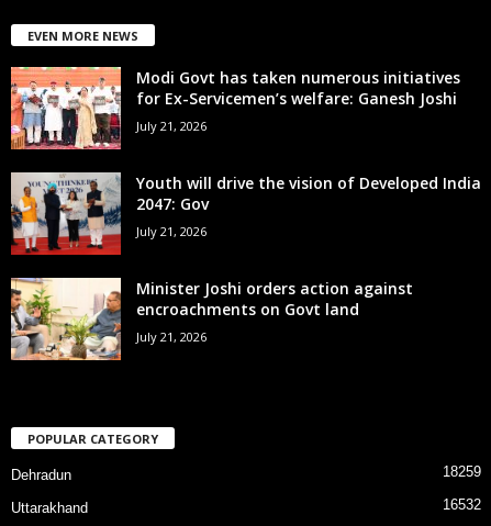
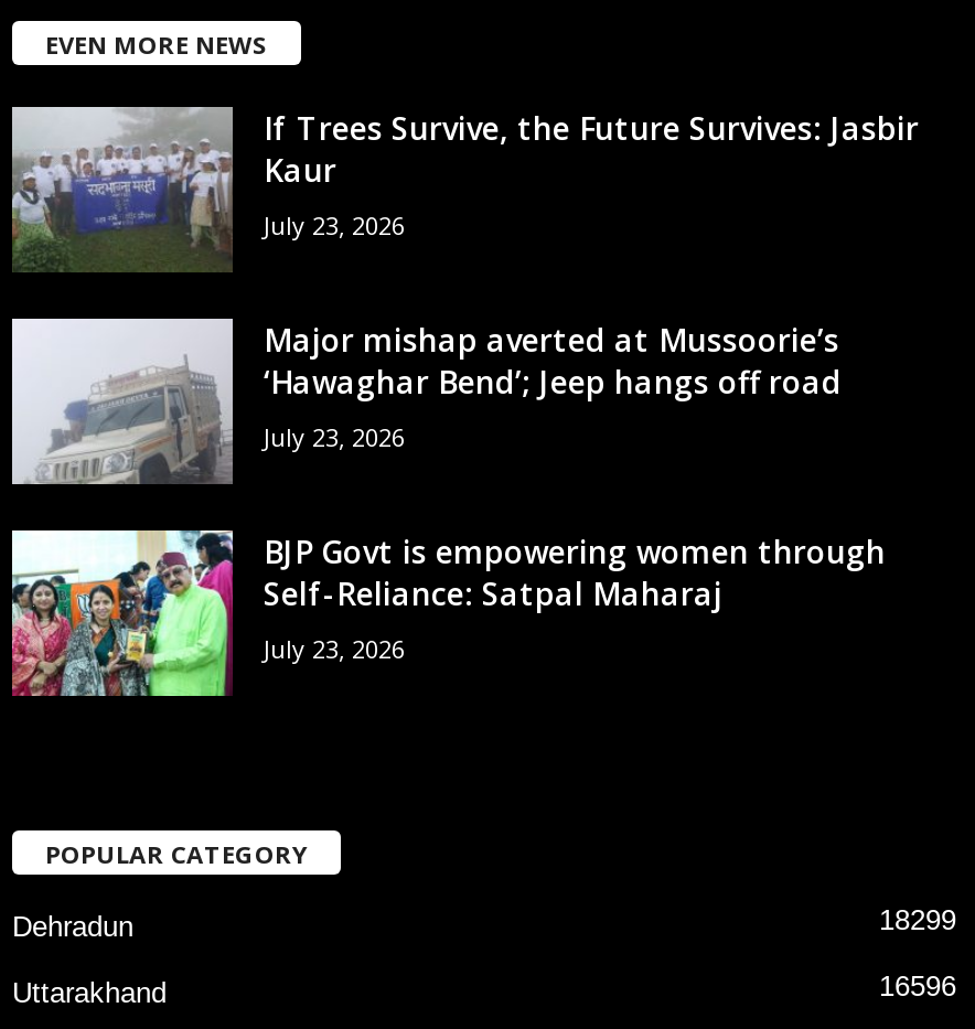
- [image]
- Modi Govt has taken numerous initiatives
- for Ex-Servicemen’s welfare: Ganesh Joshi
- July 21, 2026
+ [image]
+ If Trees Survive, the Future Survives: Jasbir
+ Kaur
+ July 23, 2026

- [image]
- Youth will drive the vision of Developed India
- 2047: Gov
- July 21, 2026
+ [image]
+ Major mishap averted at Mussoorie’s
+ ‘Hawaghar Bend’; Jeep hangs off road
+ July 23, 2026

- [image]
- Minister Joshi orders action against
- encroachments on Govt land
- July 21, 2026
+ [image]
+ BJP Govt is empowering women through
+ Self-Reliance: Satpal Maharaj
+ July 23, 2026

- 18259
+ 18299

- 16532
+ 16596
